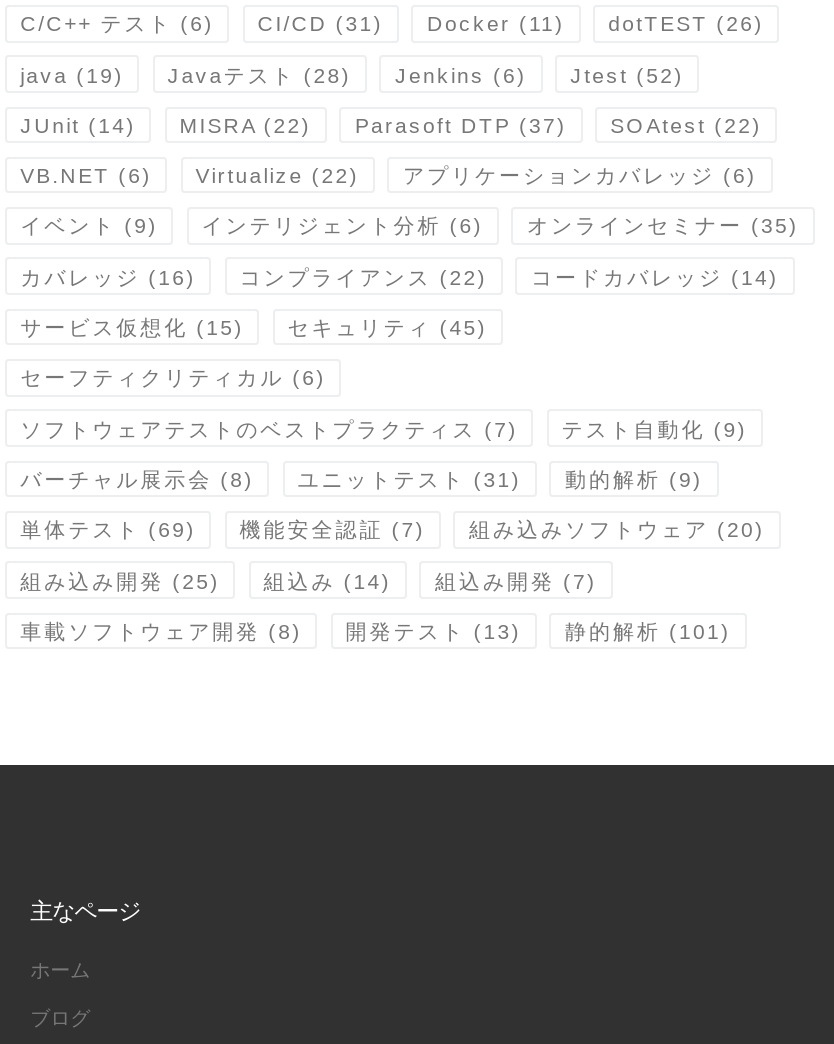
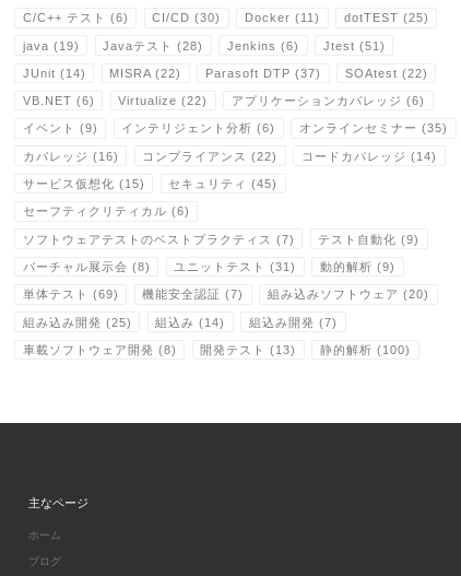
- CI/CD (31)
+ CI/CD (30)

- dotTEST (26)
+ dotTEST (25)

- java (19) Javaテスト(28) Jenkins (6) Jtest (52)
+ java (19) Javaテスト(28) Jenkins (6) Jtest (51)

- 車載ソフトウェア開発(8) 開発テスト(13) 静的解析(101)
+ 車載ソフトウェア開発(8) 開発テスト(13) 静的解析(100)
